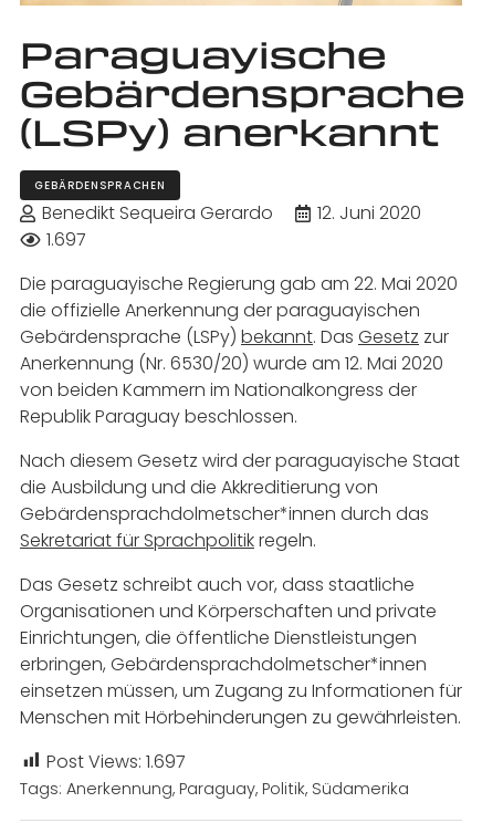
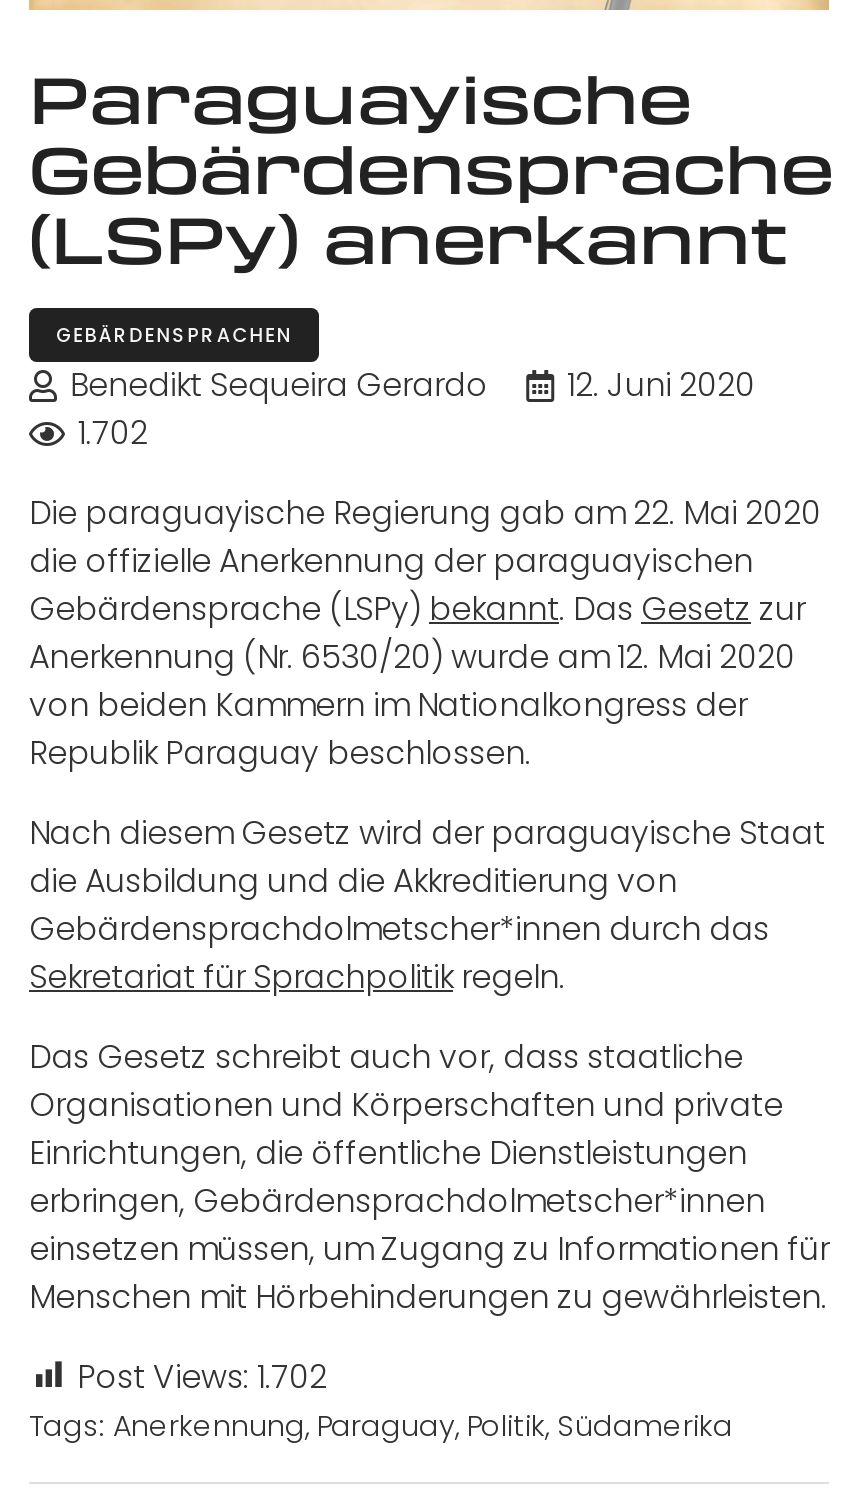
- 1.697
+ 1.702

- Post Views: 1.697
+ Post Views: 1.702
